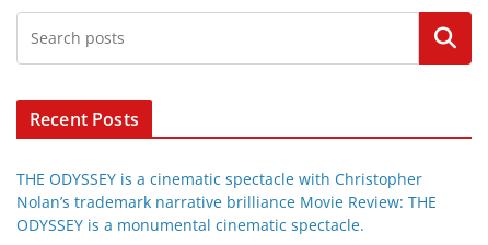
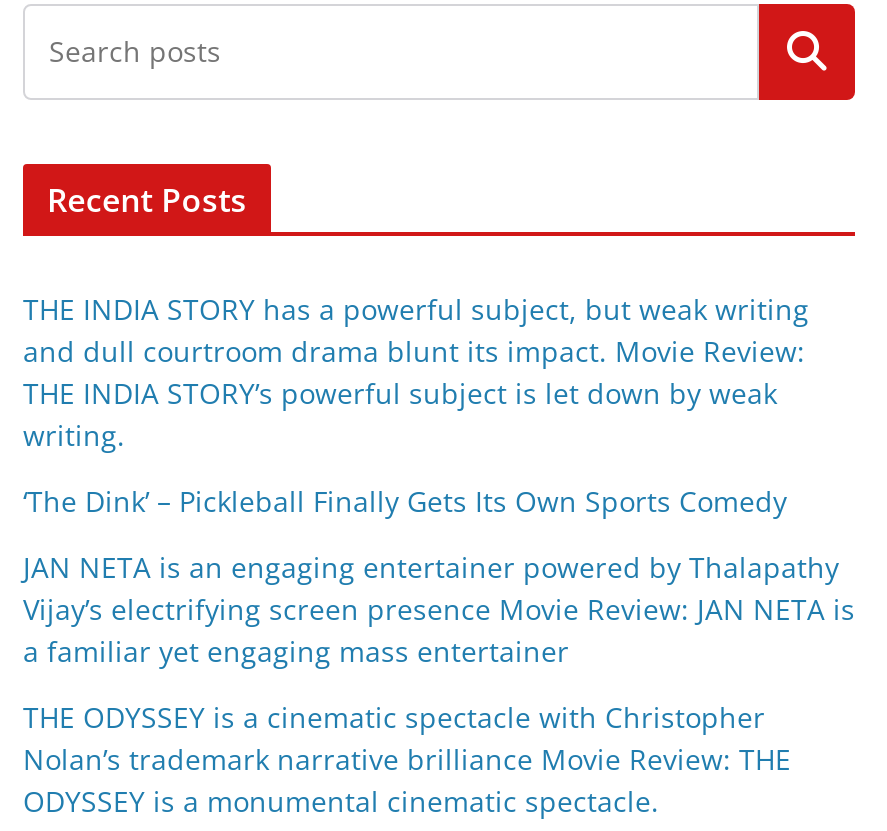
+ THE INDIA STORY has a powerful subject, but weak writing
+ and dull courtroom drama blunt its impact. Movie Review:
+ THE INDIA STORY’s powerful subject is let down by weak
+ writing.
+ ‘The Dink’ – Pickleball Finally Gets Its Own Sports Comedy
+ JAN NETA is an engaging entertainer powered by Thalapathy
+ Vijay’s electrifying screen presence Movie Review: JAN NETA is
+ a familiar yet engaging mass entertainer
